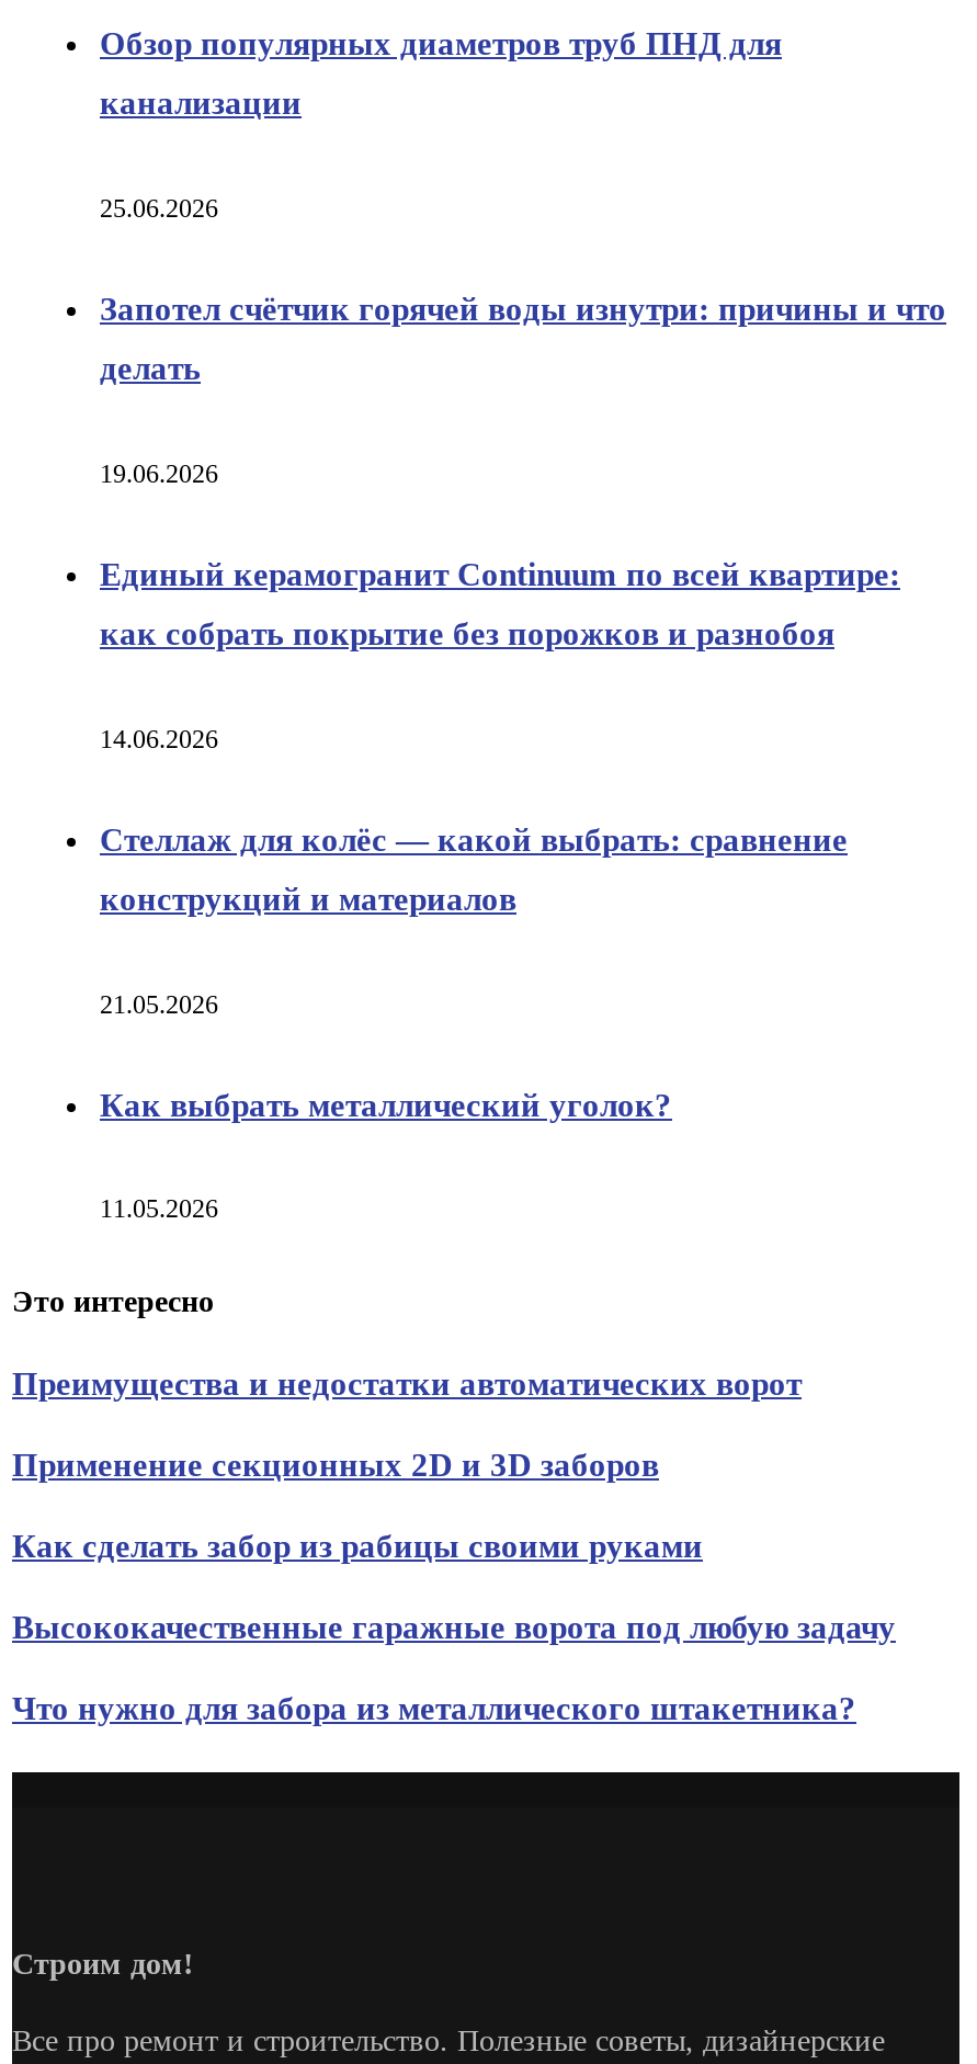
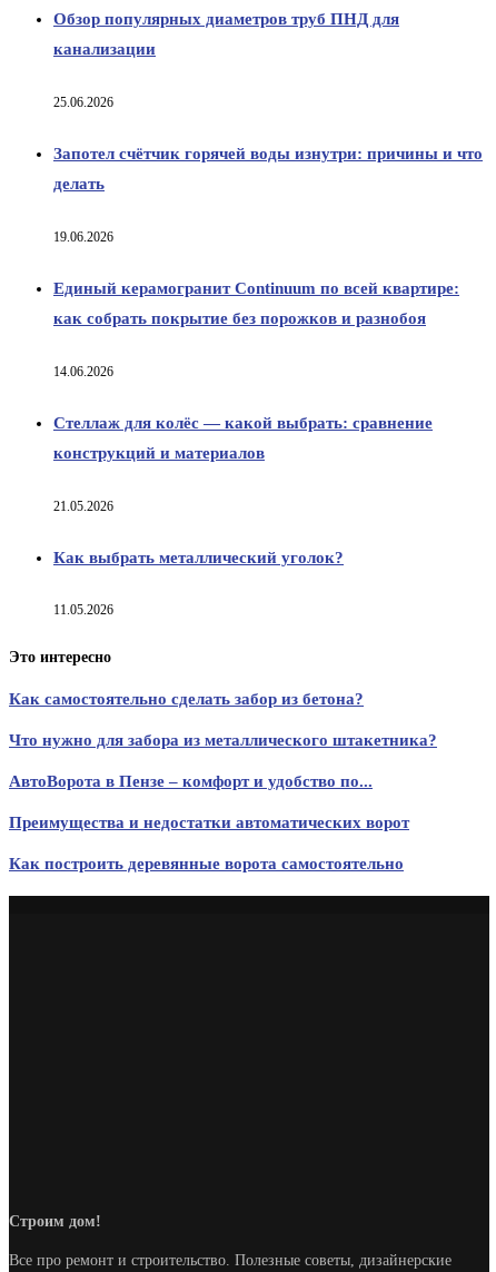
moved down: Преимущества и недостатки автоматических ворот

- Применение секционных 2D и 3D заборов
- Как сделать забор из рабицы своими руками
- Высококачественные гаражные ворота под любую задачу
+ Как самостоятельно сделать забор из бетона?

moved up: Что нужно для забора из металлического штакетника?

+ АвтоВорота в Пензе – комфорт и удобство по...
+ Как построить деревянные ворота самостоятельно
